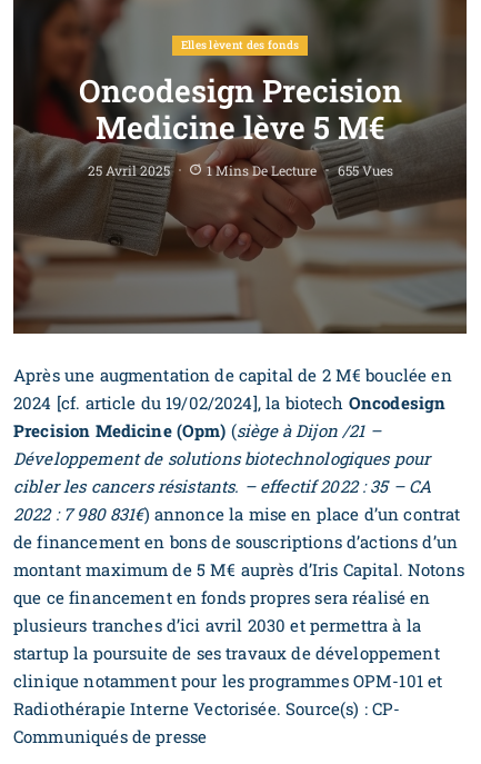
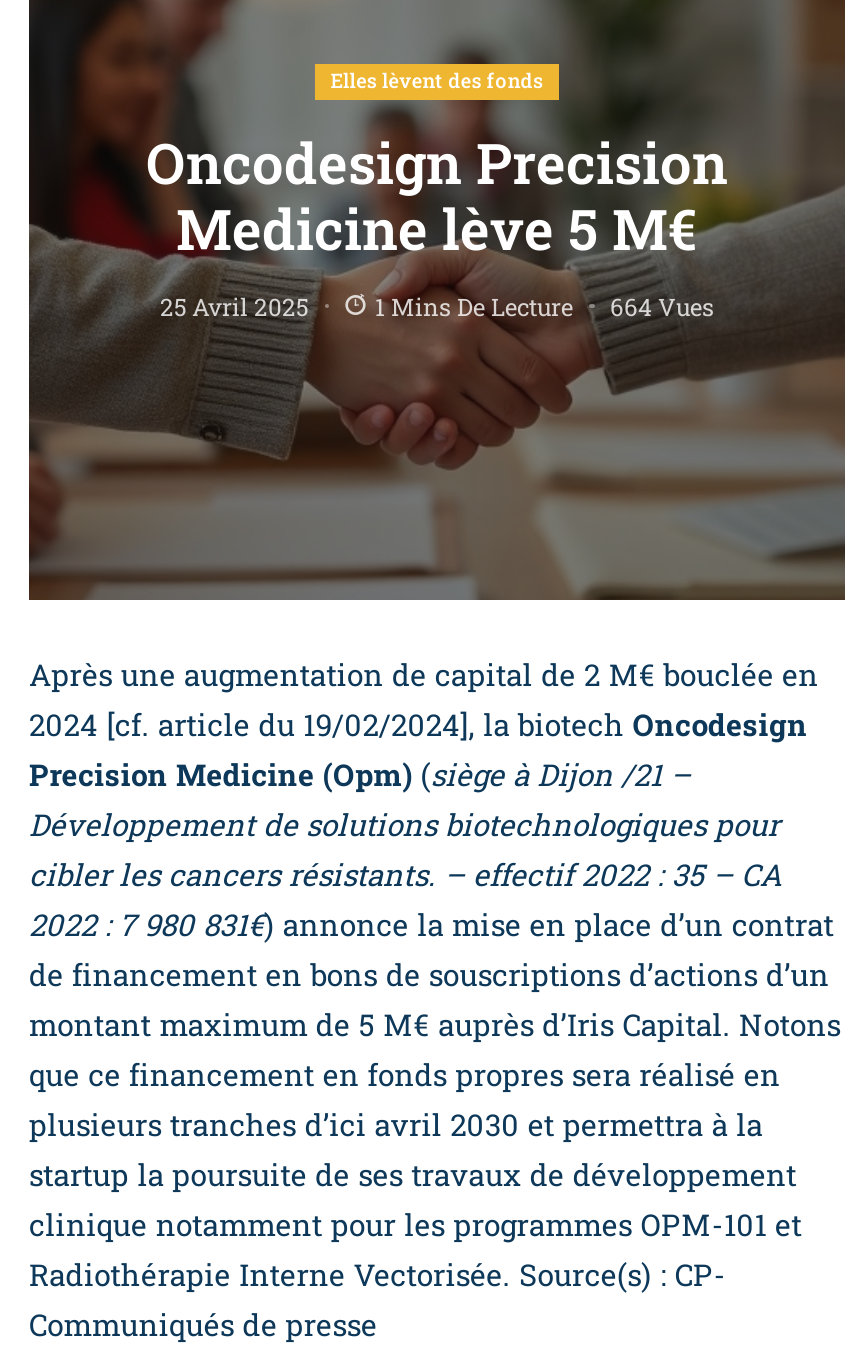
- 1 Mins De Lecture 655 Vues
+ 1 Mins De Lecture 664 Vues
